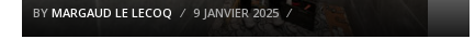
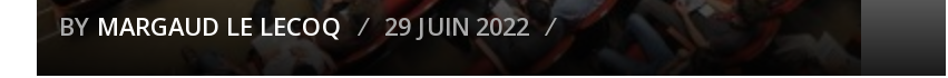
- BY MARGAUD LE LECOQ 9 JANVIER 2025
+ BY MARGAUD LE LECOQ 29 JUIN 2022
